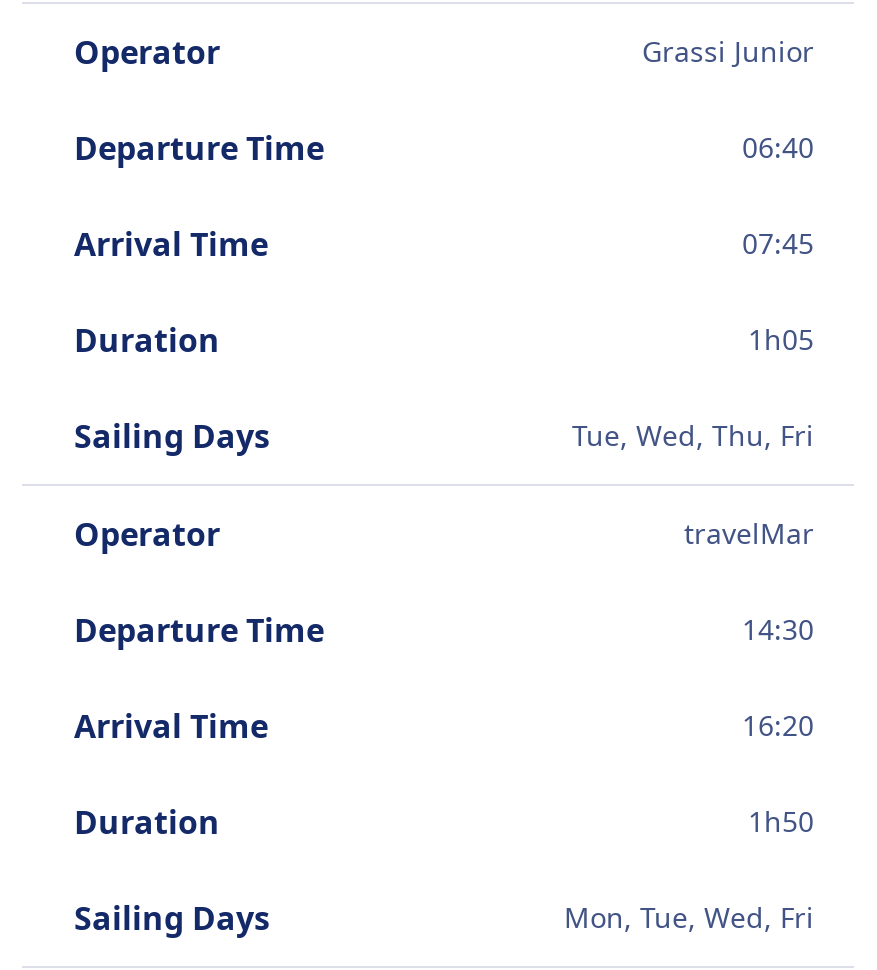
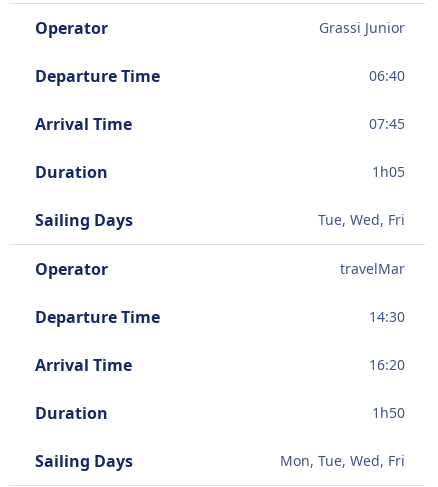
- Tue, Wed, Thu, Fri
+ Tue, Wed, Fri
